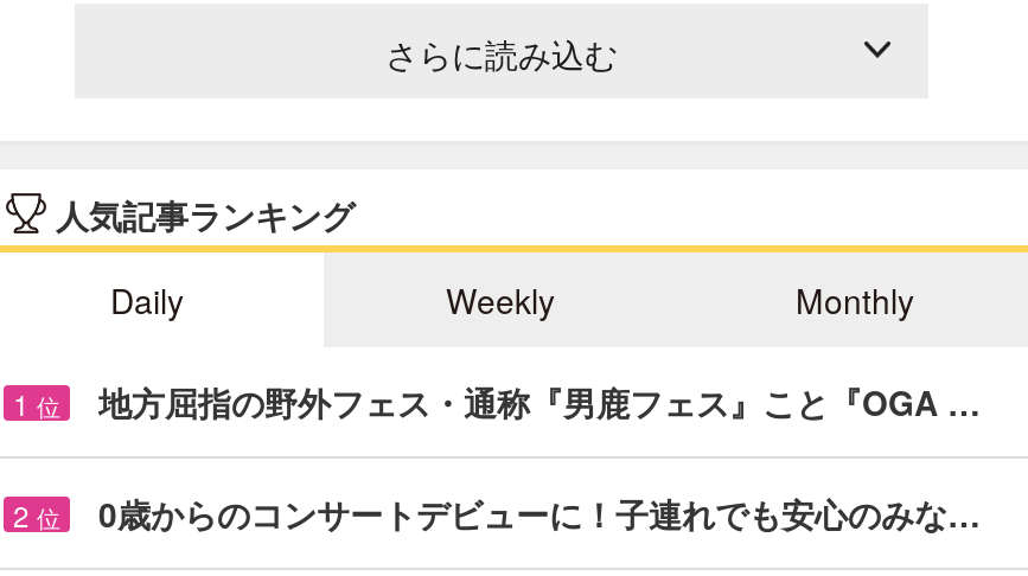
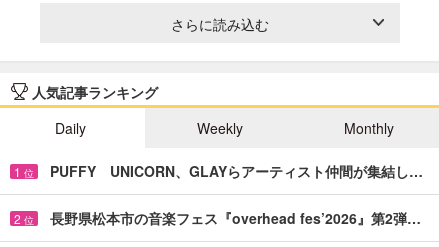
- 地方屈指の野外フェス・通称『男鹿フェス』こと『OGA …
+ PUFFY UNICORN、GLAYらアーティスト仲間が集結し…

- 0歳からのコンサートデビューに！子連れでも安心のみな…
+ 長野県松本市の音楽フェス『overhead fes’2026』第2弾…
